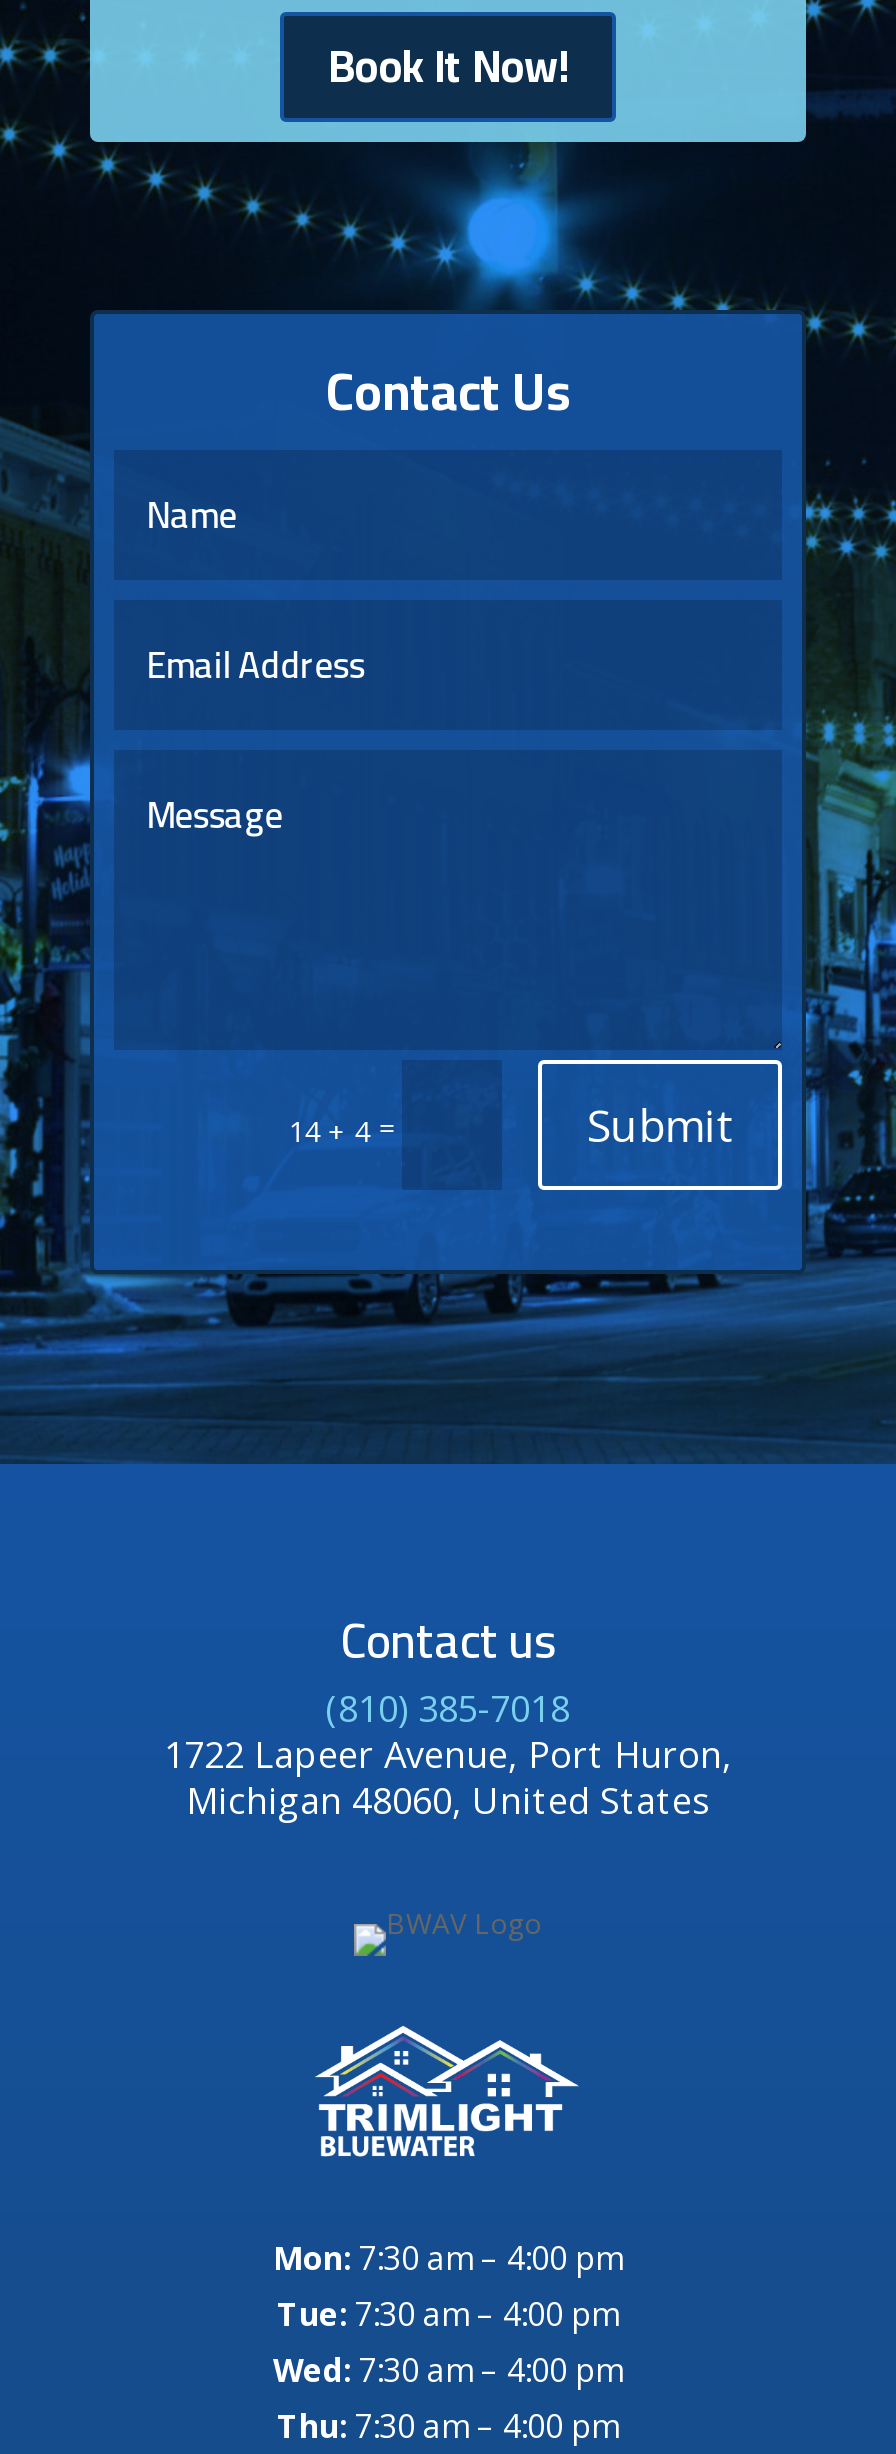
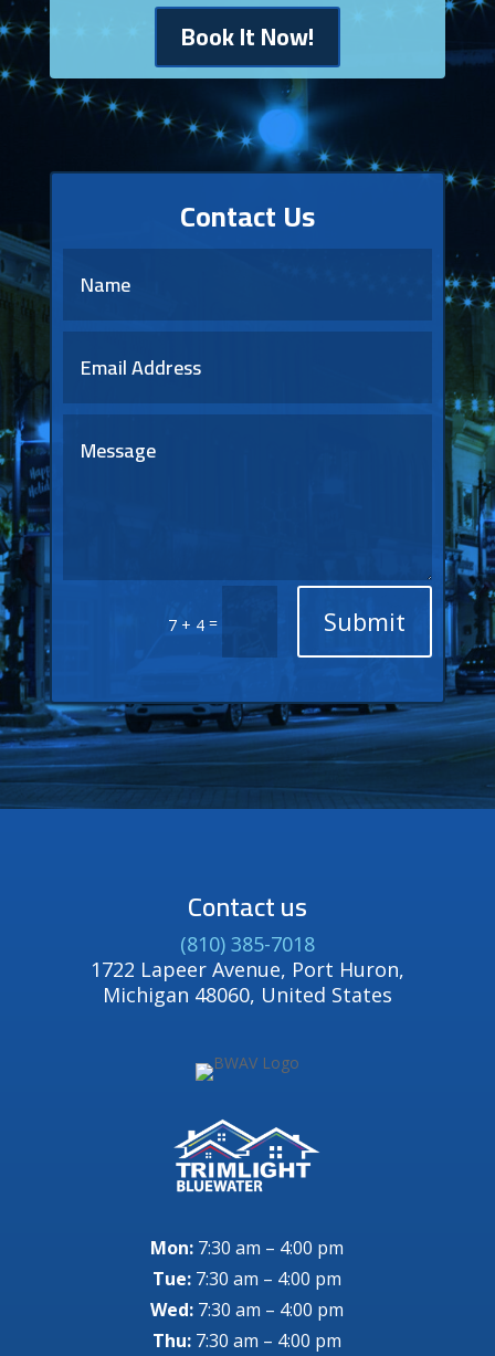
- 14 + 4 =
+ 7 + 4 =
